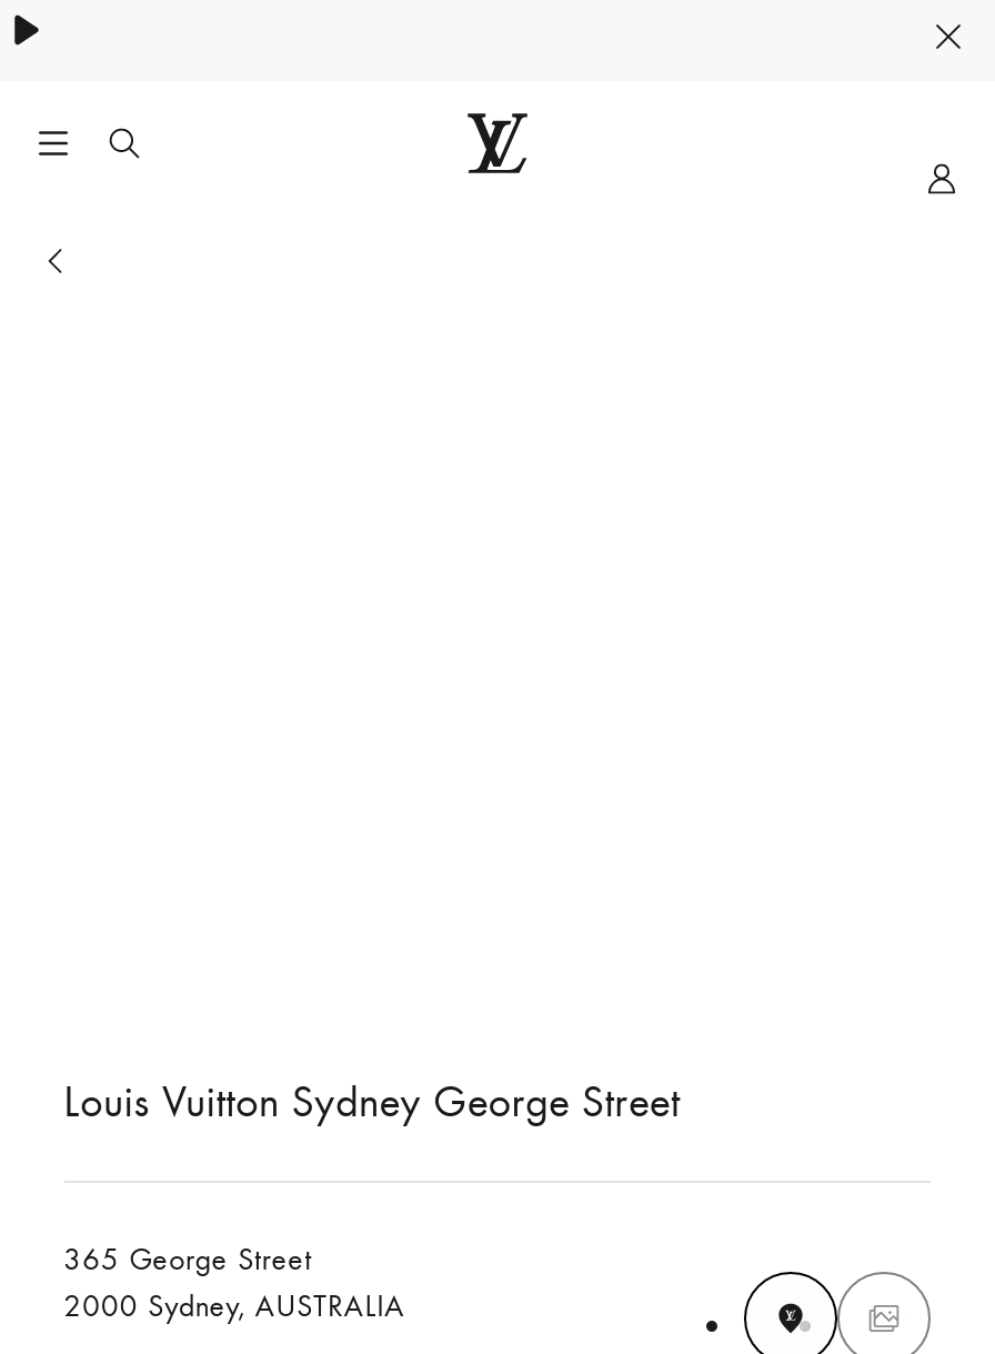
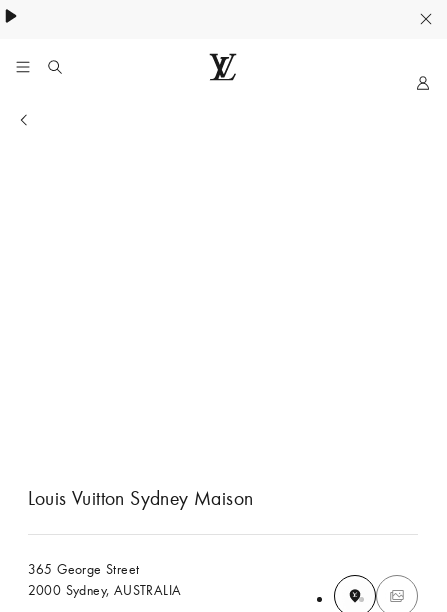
- Louis Vuitton Sydney George Street
+ Louis Vuitton Sydney Maison
